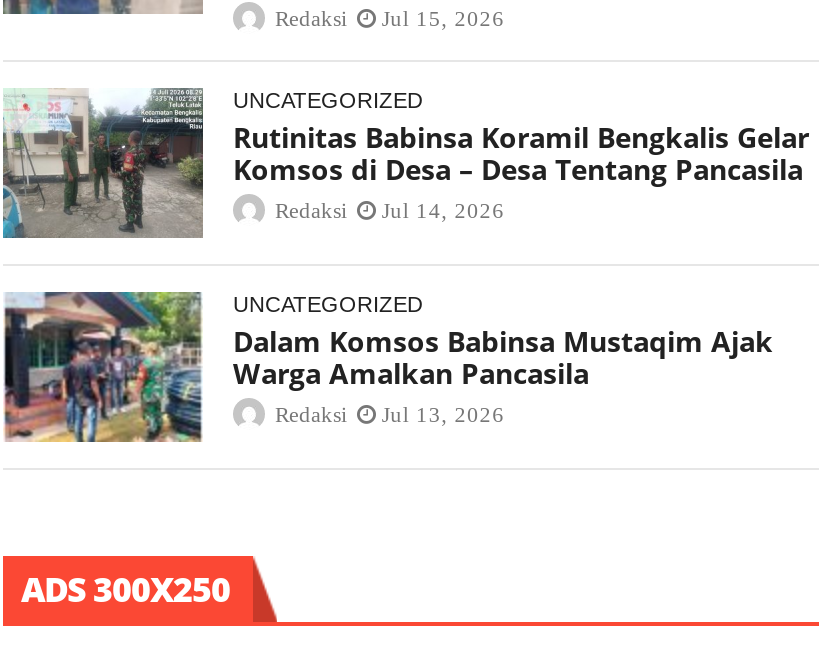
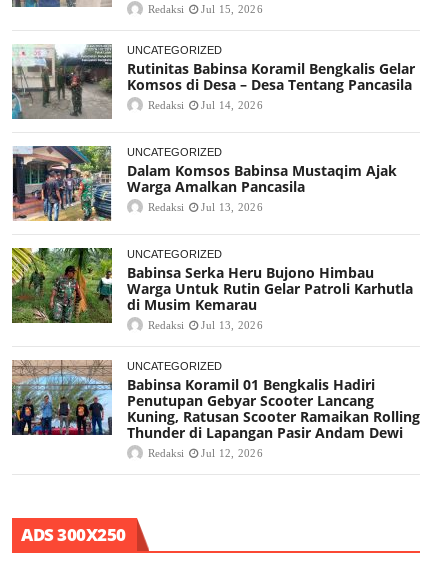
+ [image]
+ UNCATEGORIZED
+ Babinsa Serka Heru Bujono Himbau
+ Warga Untuk Rutin Gelar Patroli Karhutla
+ di Musim Kemarau
+ Redaksi
+ Jul 13, 2026
+ UNCATEGORIZED
+ Babinsa Koramil 01 Bengkalis Hadiri
+ Penutupan Gebyar Scooter Lancang
+ Kuning, Ratusan Scooter Ramaikan Rolling
+ Thunder di Lapangan Pasir Andam Dewi
+ Redaksi
+ Jul 12, 2026

+ [image]
